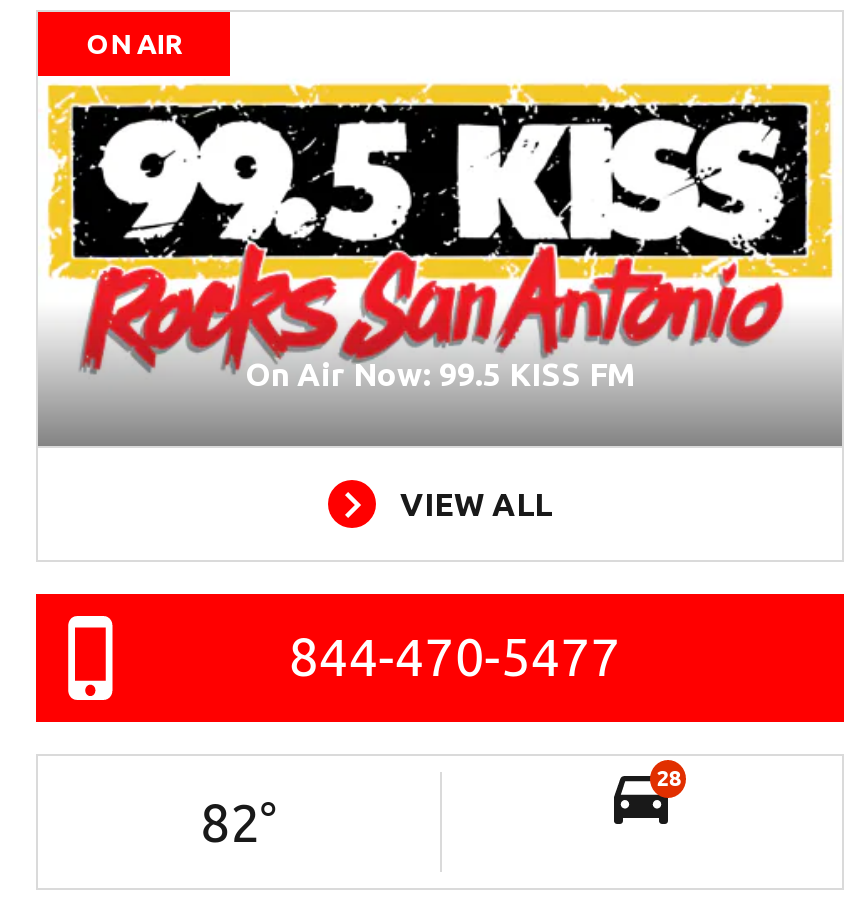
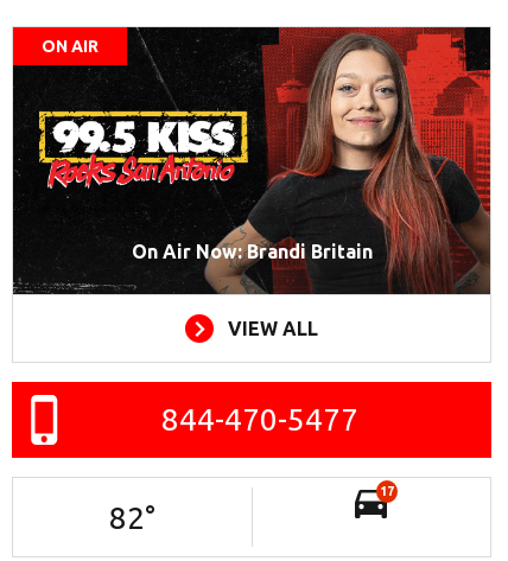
- [image]
- On Air Now: 99.5 KISS FM
+ [image]
+ On Air Now: Brandi Britain

- 28
+ 17
